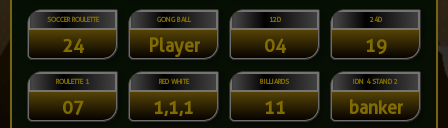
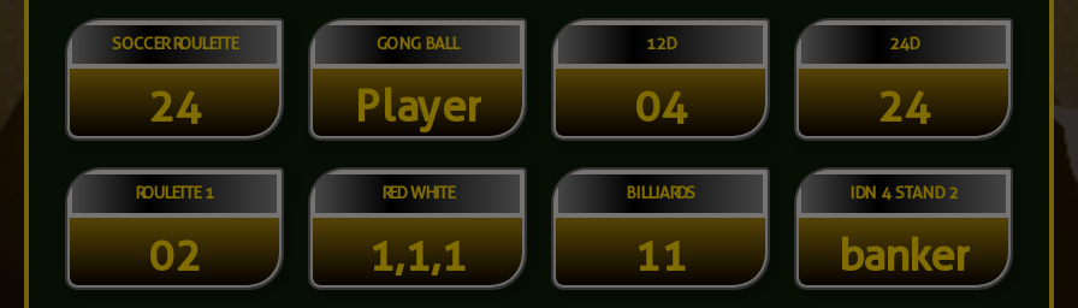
- 19
+ 24

- 07
+ 02
